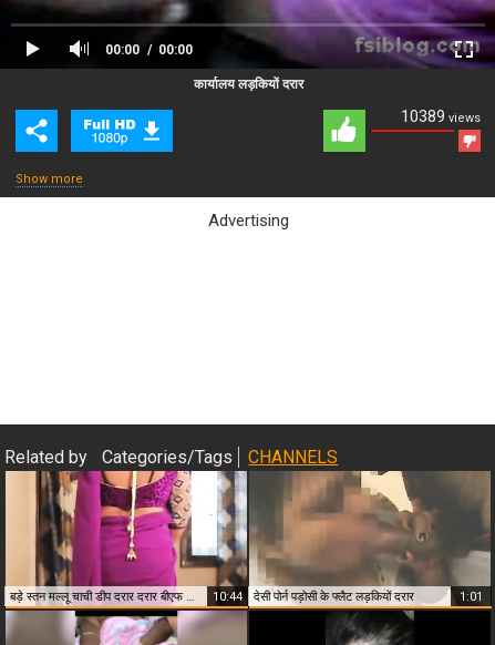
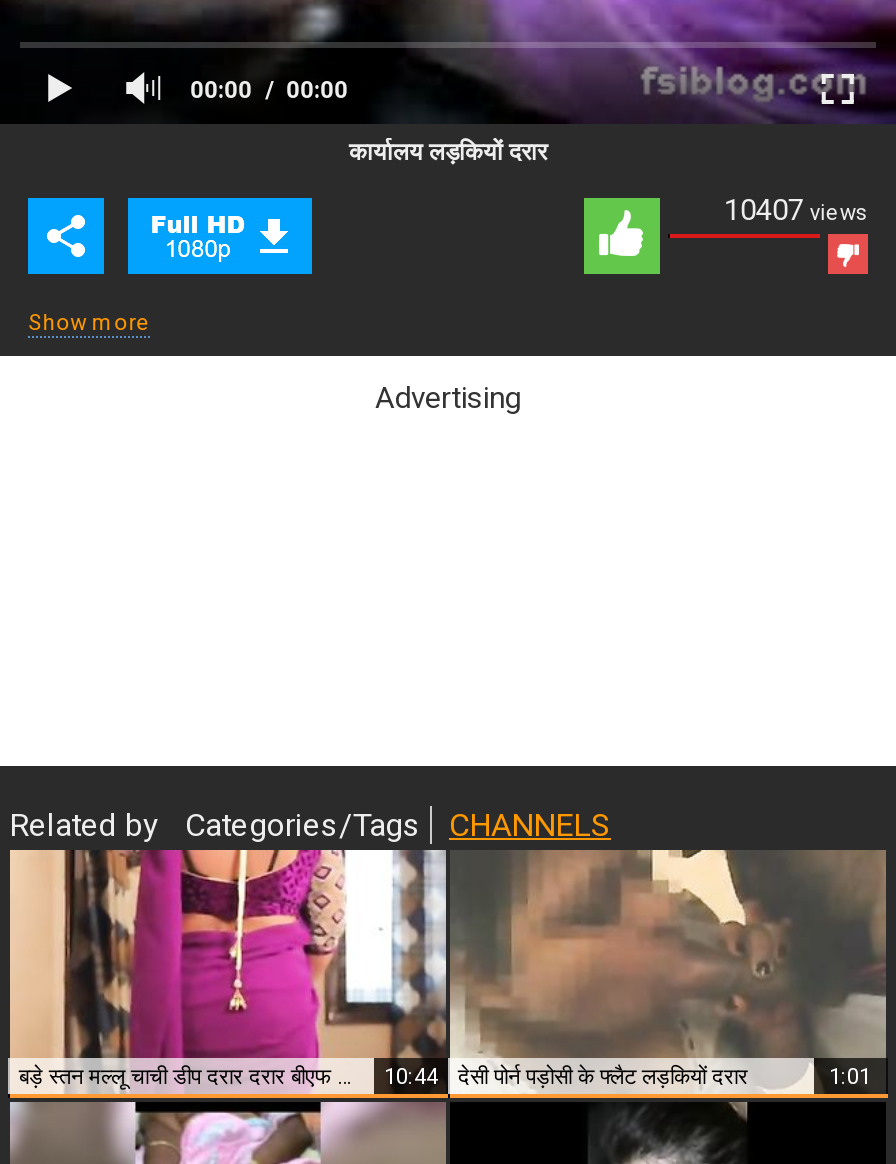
- 10389 views
+ 10407 views
